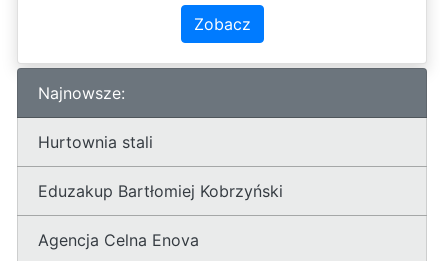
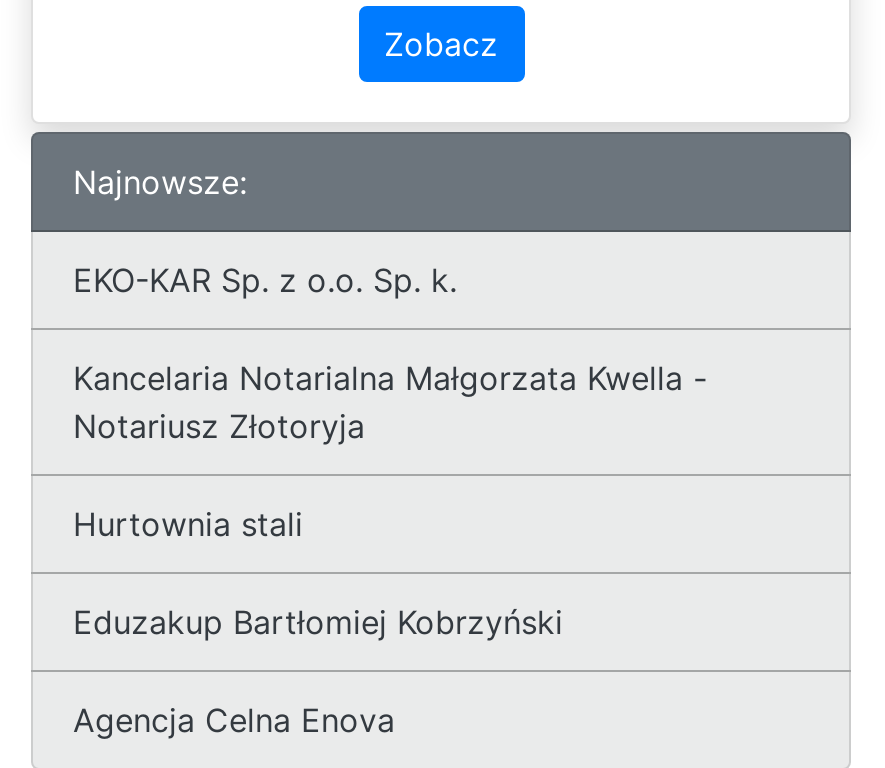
+ EKO-KAR Sp. z o.o. Sp. k.
+ Kancelaria Notarialna Małgorzata Kwella -
+ Notariusz Złotoryja
